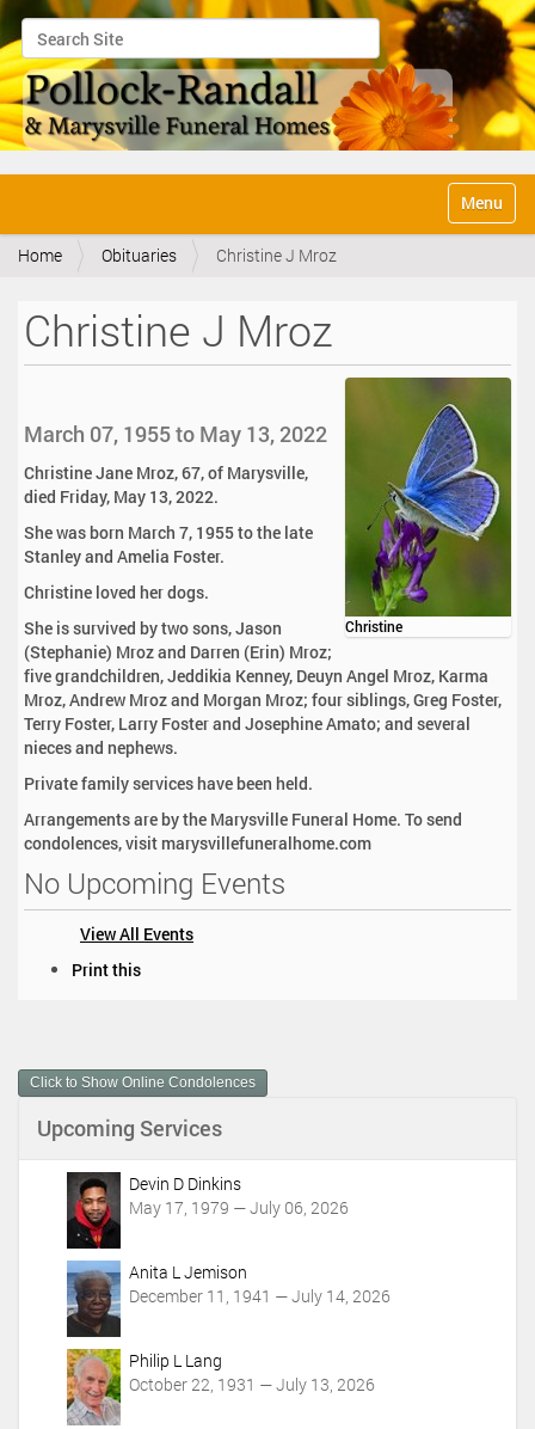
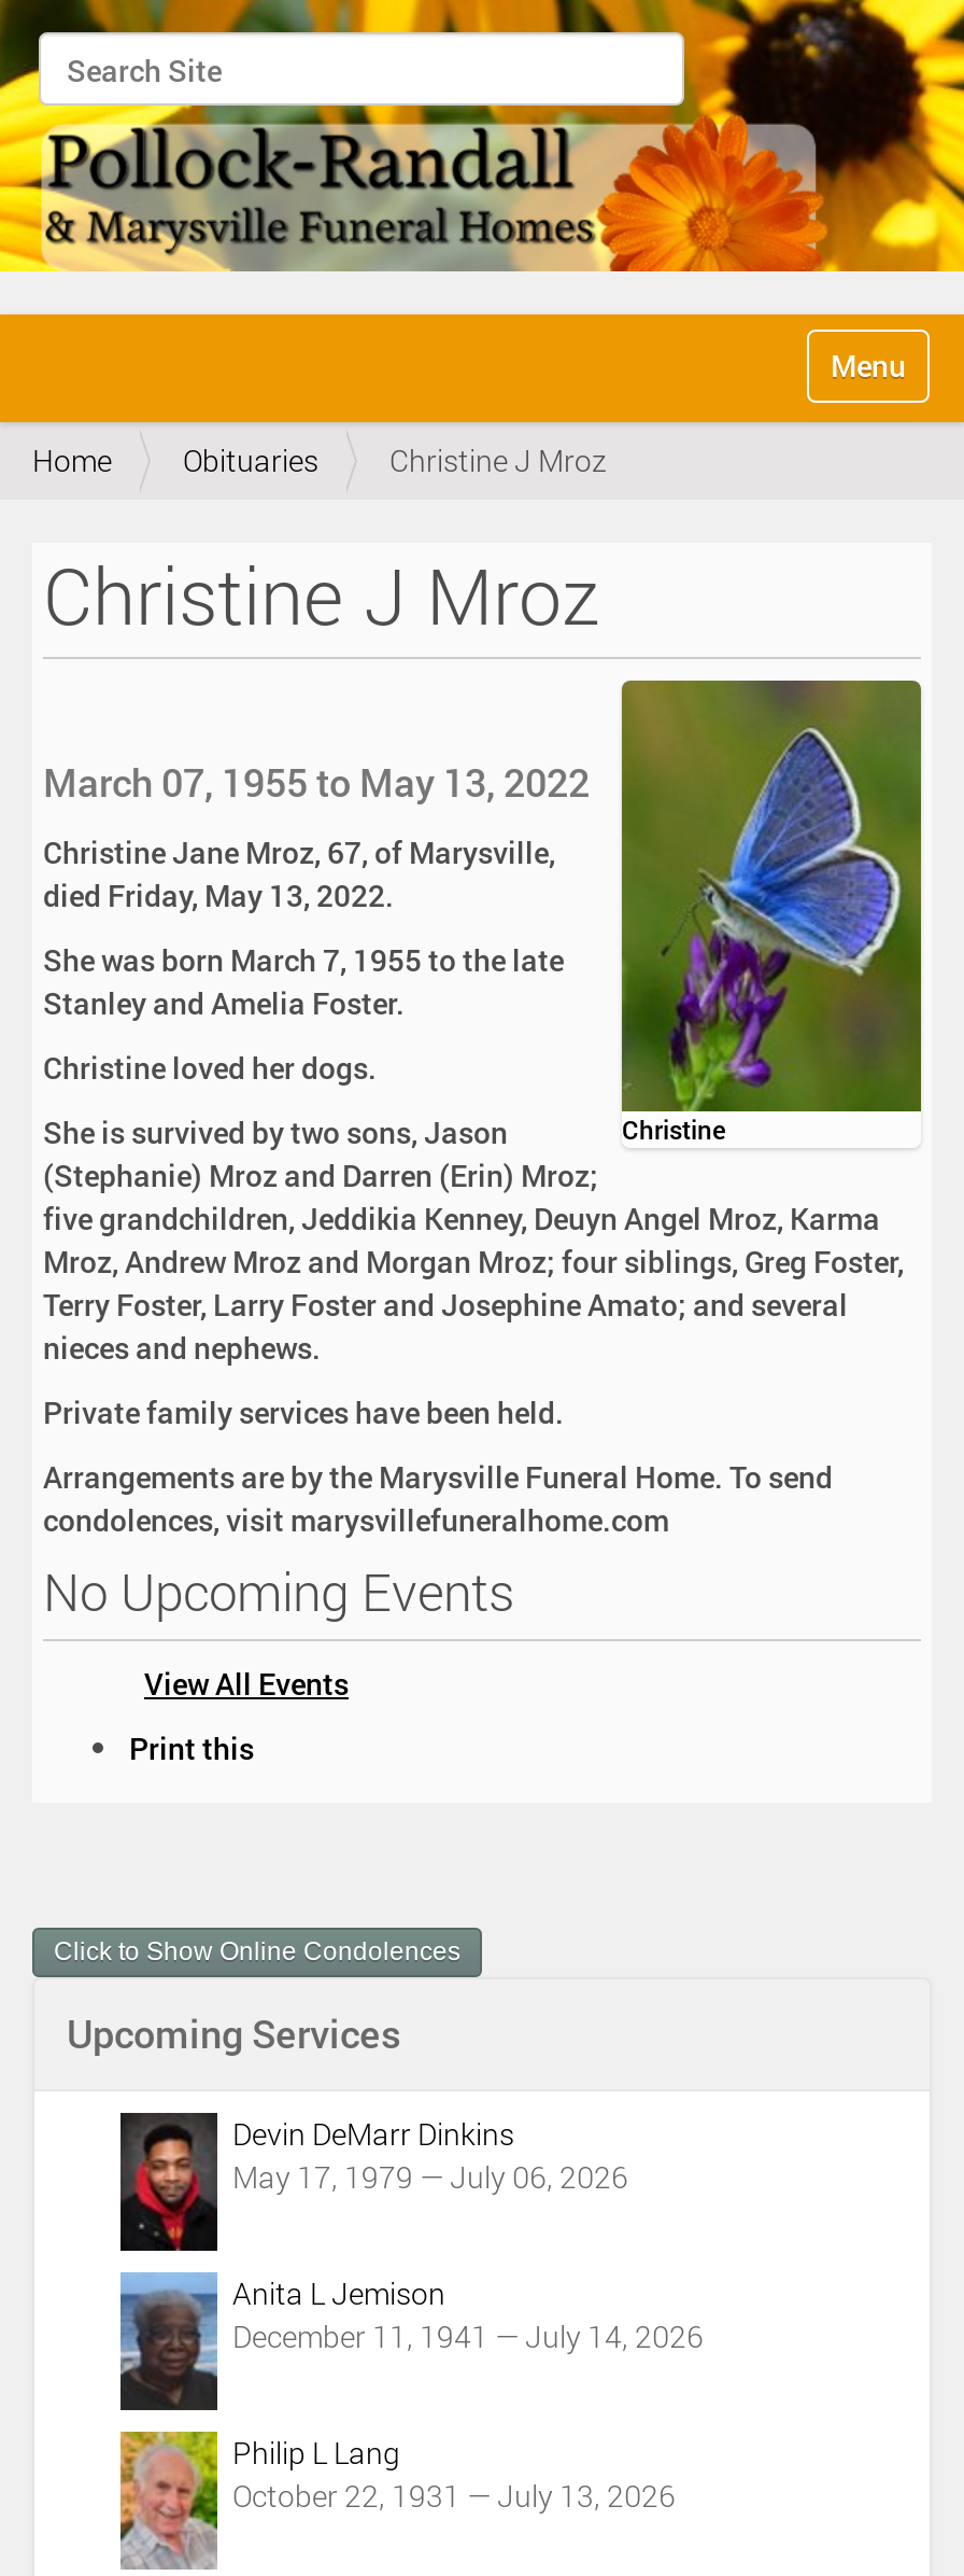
- Devin D Dinkins
+ Devin DeMarr Dinkins
